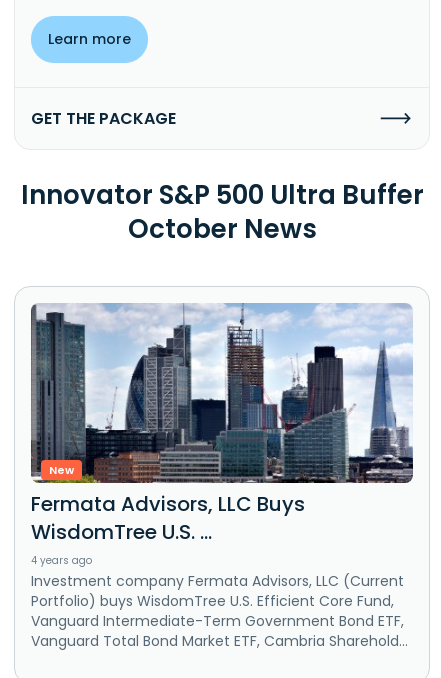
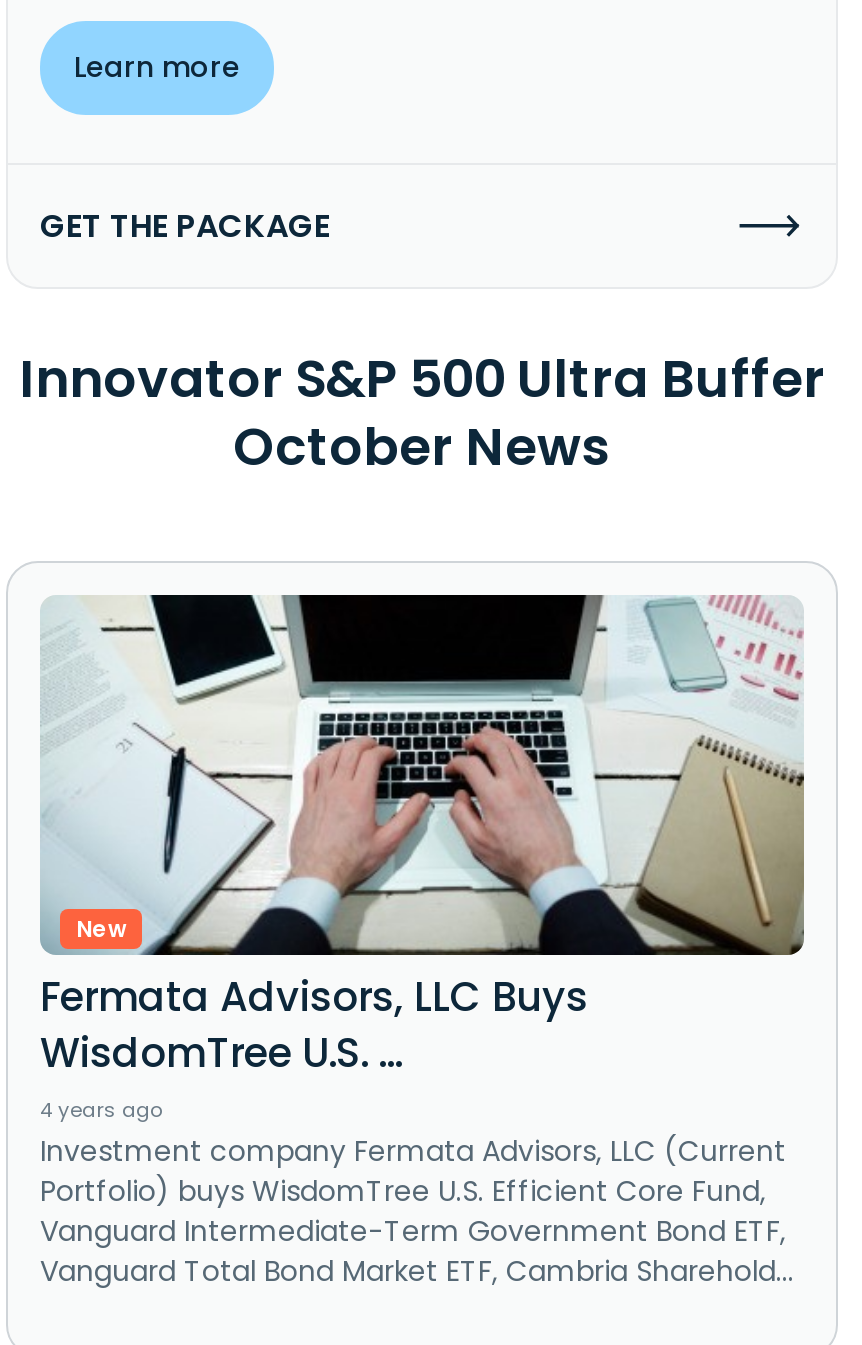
- [image]
+ [image]
